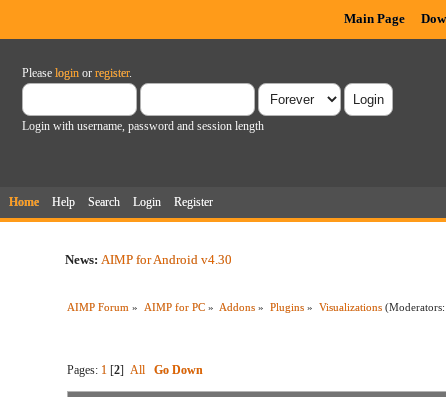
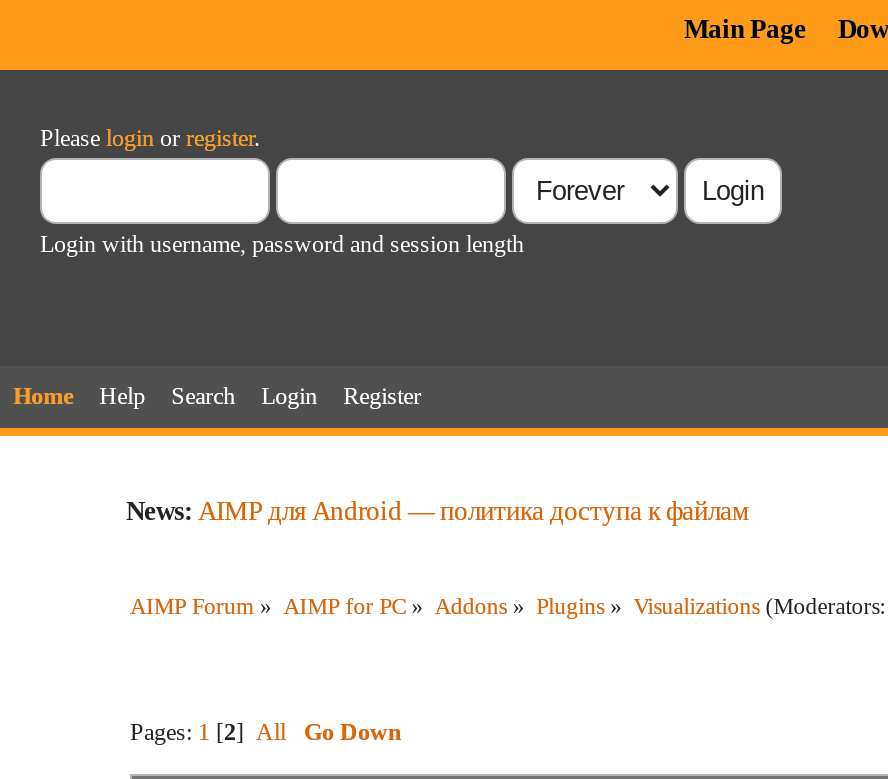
- News: AIMP for Android v4.30
+ News: AIMP для Android — политика доступа к файлам
